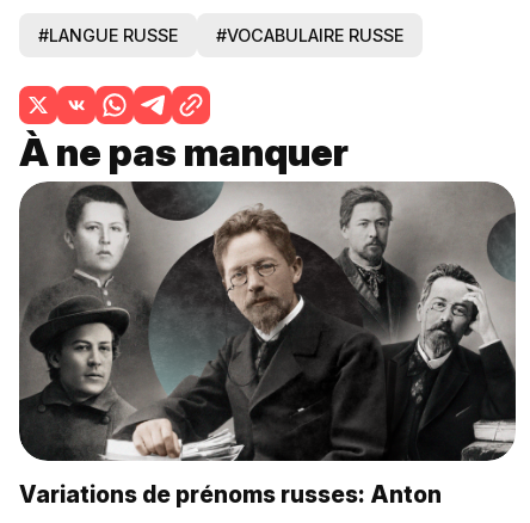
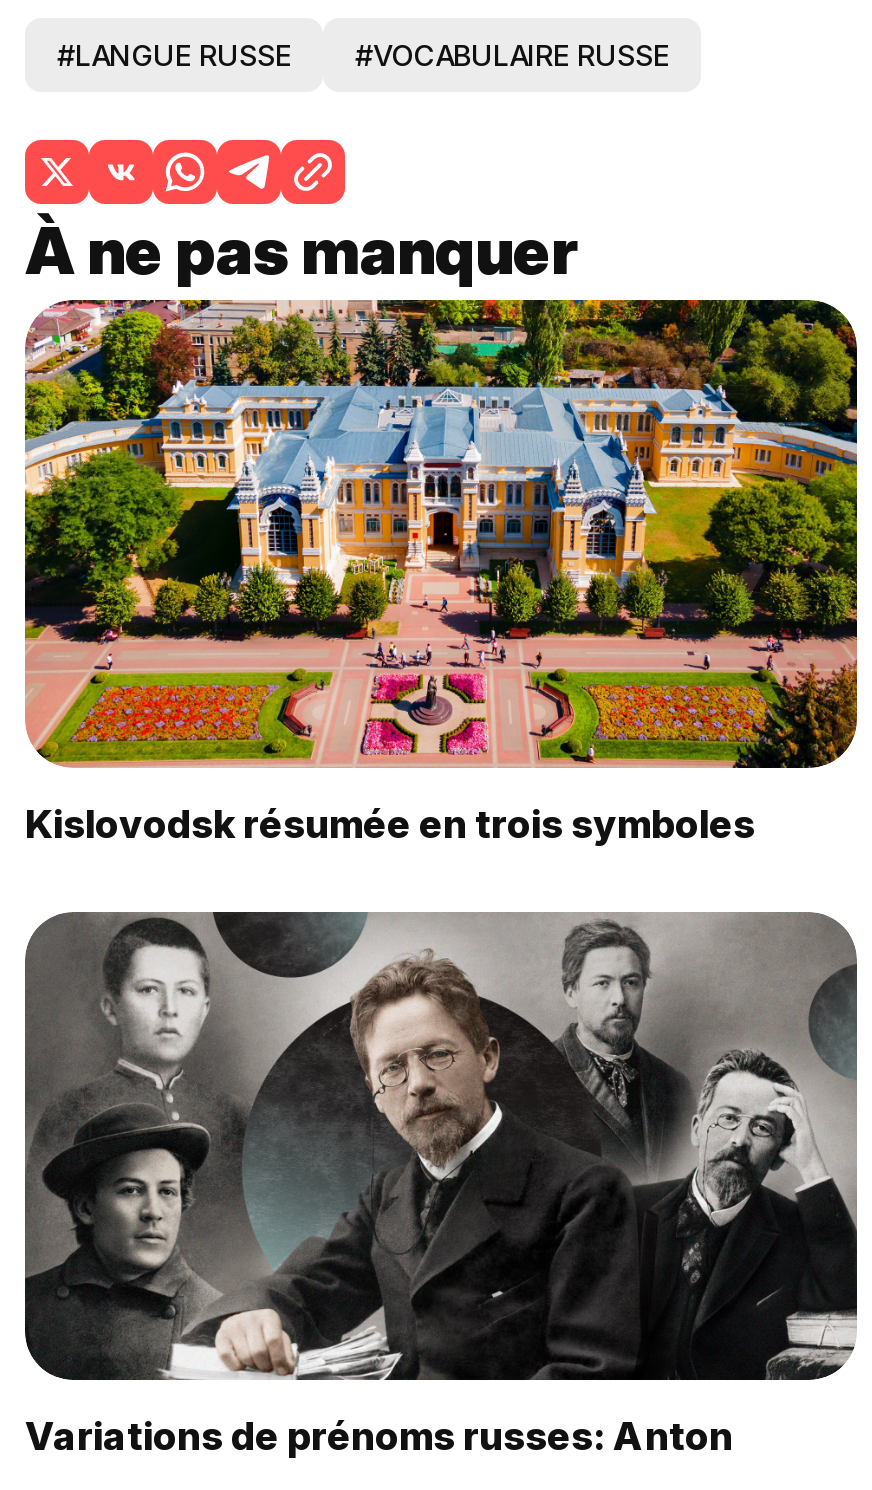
+ [image]
+ Kislovodsk résumée en trois symboles
